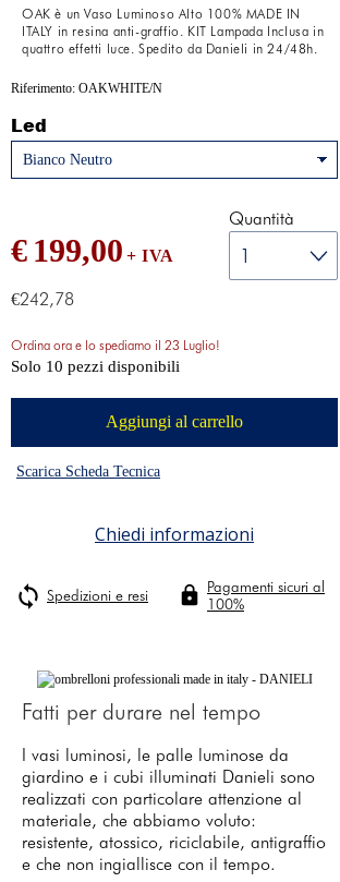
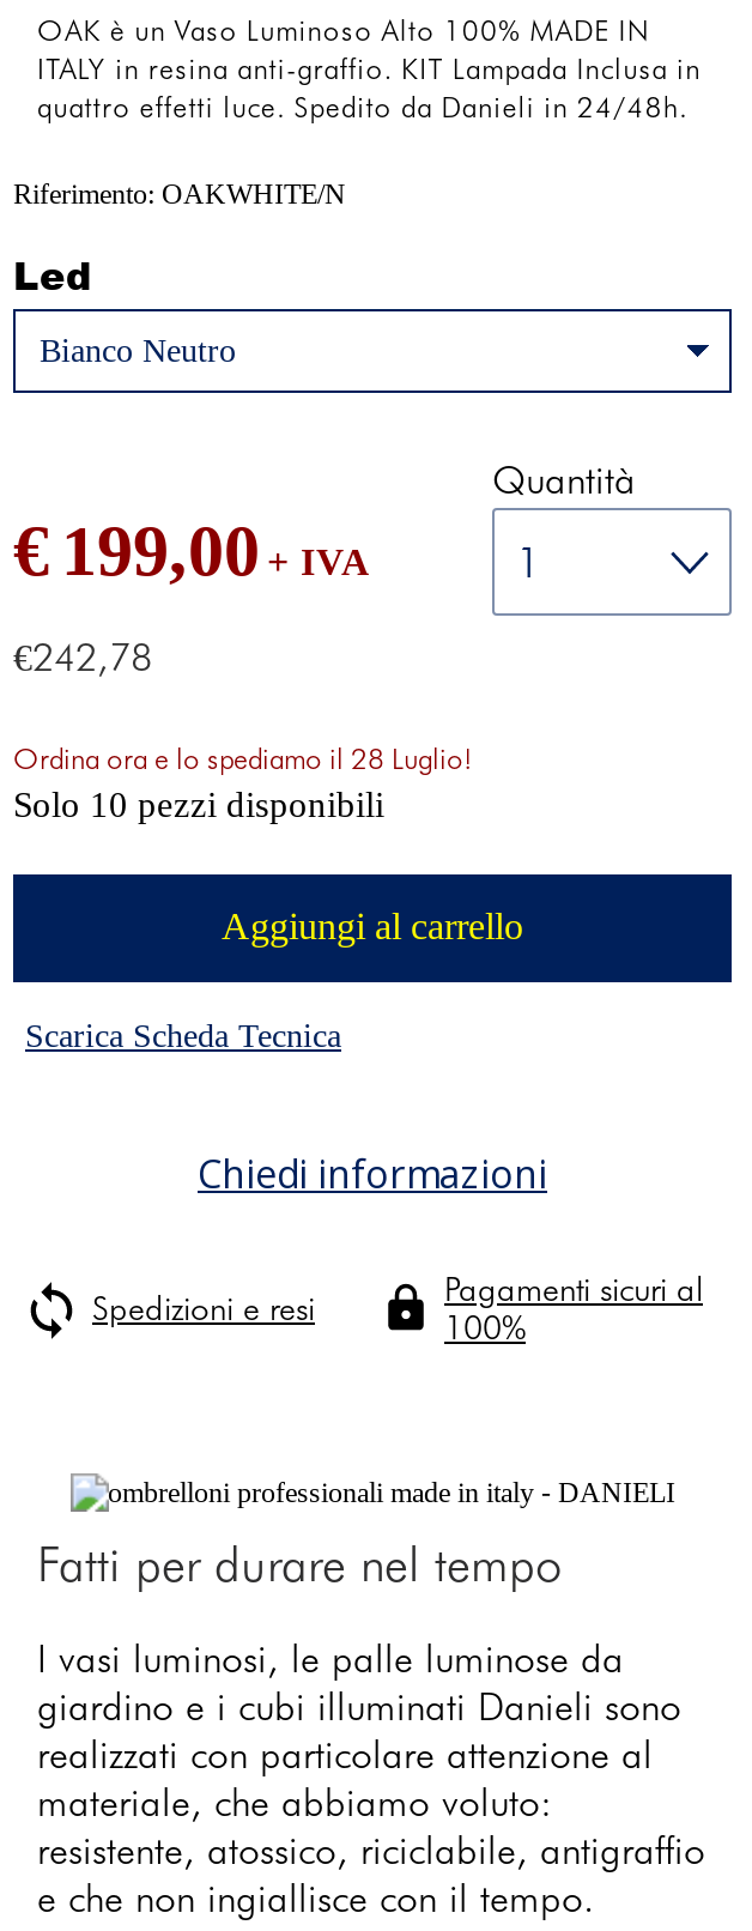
- Ordina ora e lo spediamo il 23 Luglio!
+ Ordina ora e lo spediamo il 28 Luglio!
